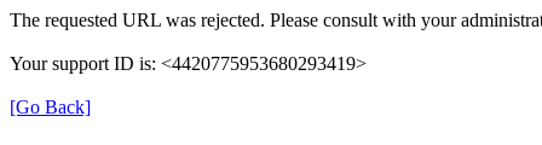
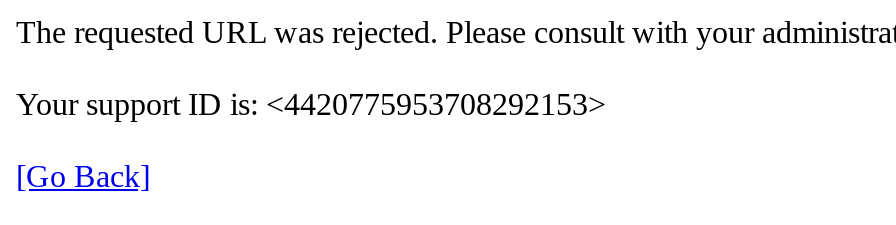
- Your support ID is: <4420775953680293419>
+ Your support ID is: <4420775953708292153>
